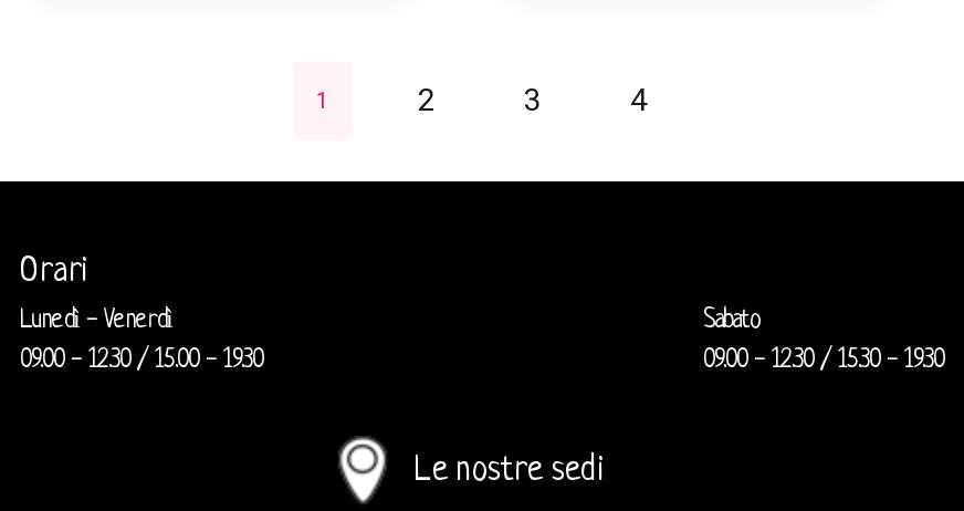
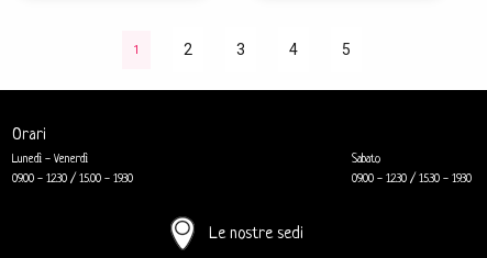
+ 5
